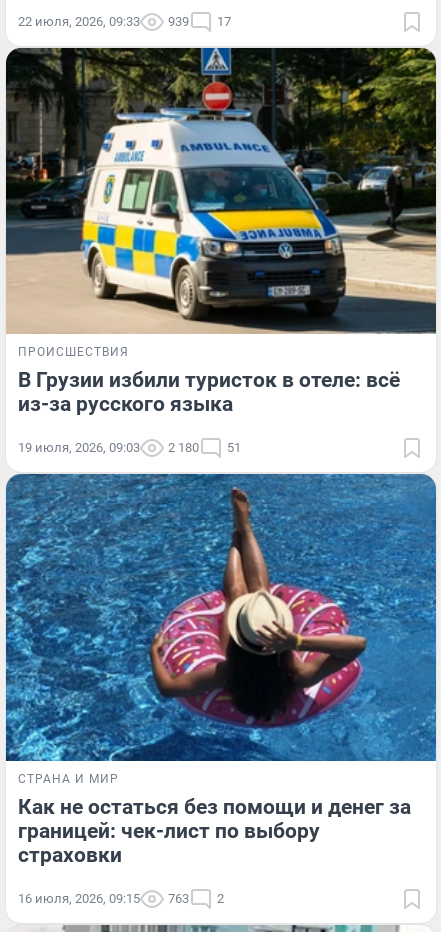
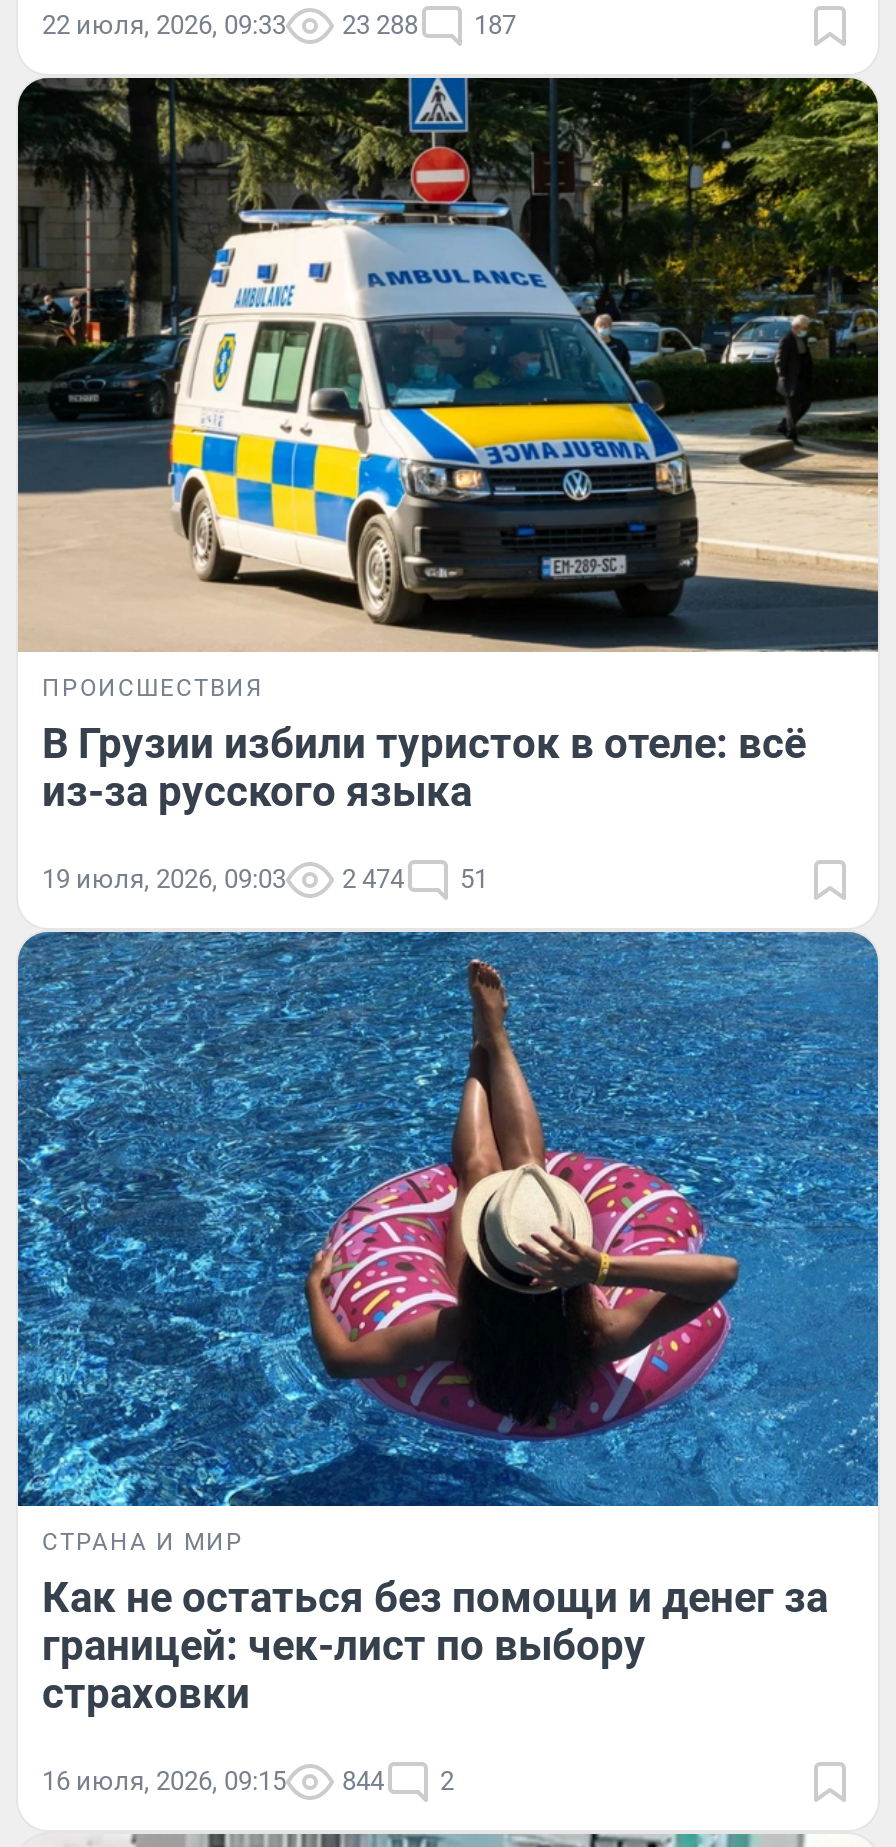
- 939
+ 23 288

- 17
+ 187

- 19 июля, 2026, 09:03 2 180 51
+ 19 июля, 2026, 09:03 2 474 51

- 16 июля, 2026, 09:15 763 2
+ 16 июля, 2026, 09:15 844 2
